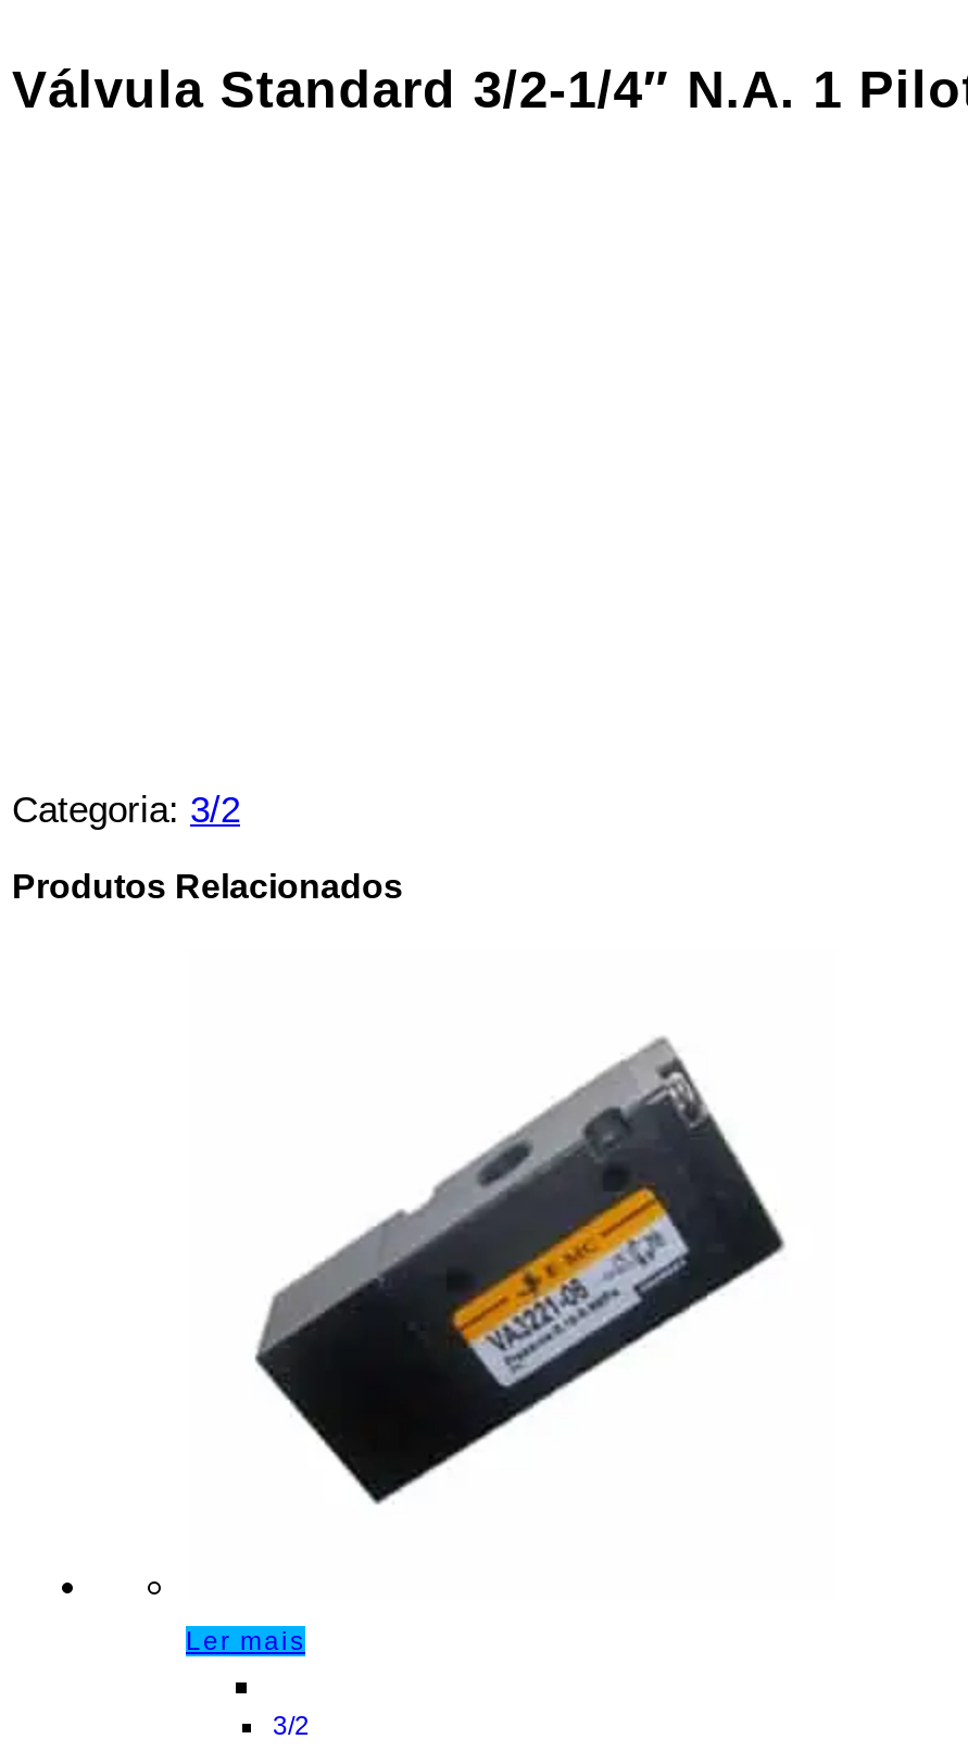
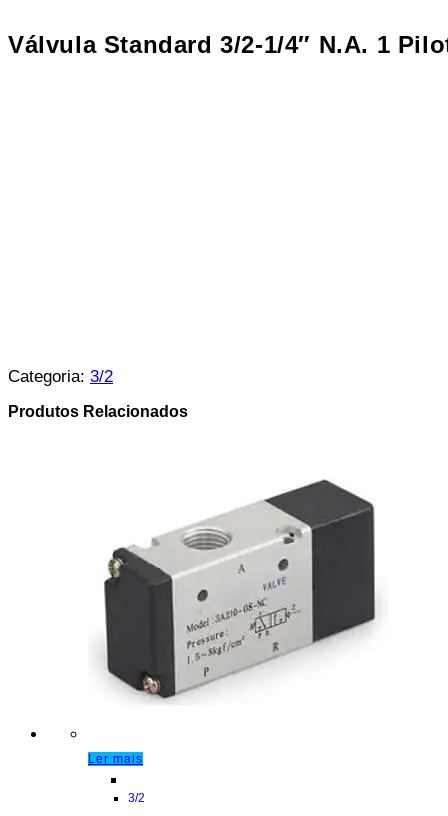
- [image]
+ [image]
